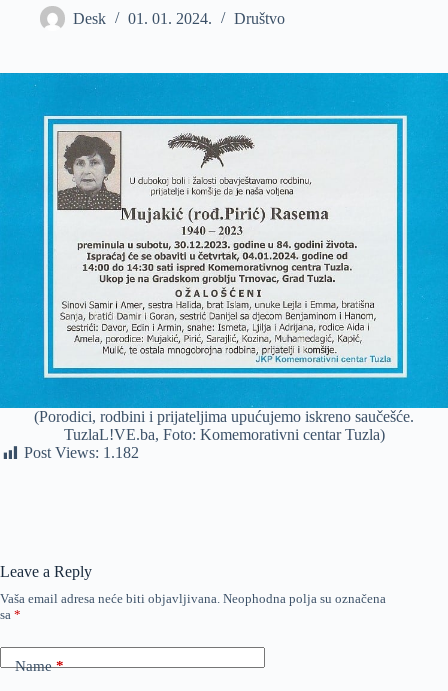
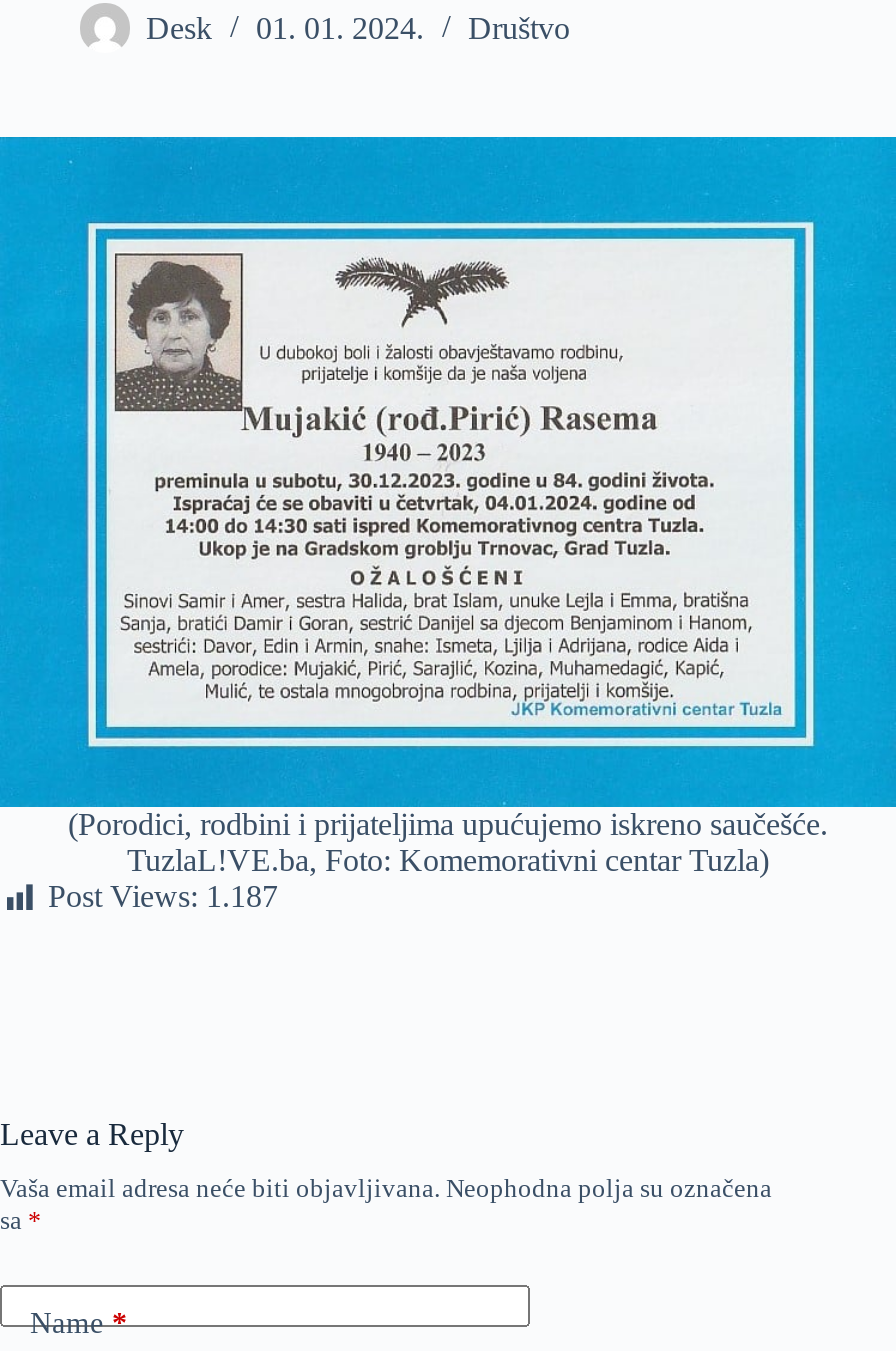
- Post Views: 1.182
+ Post Views: 1.187
